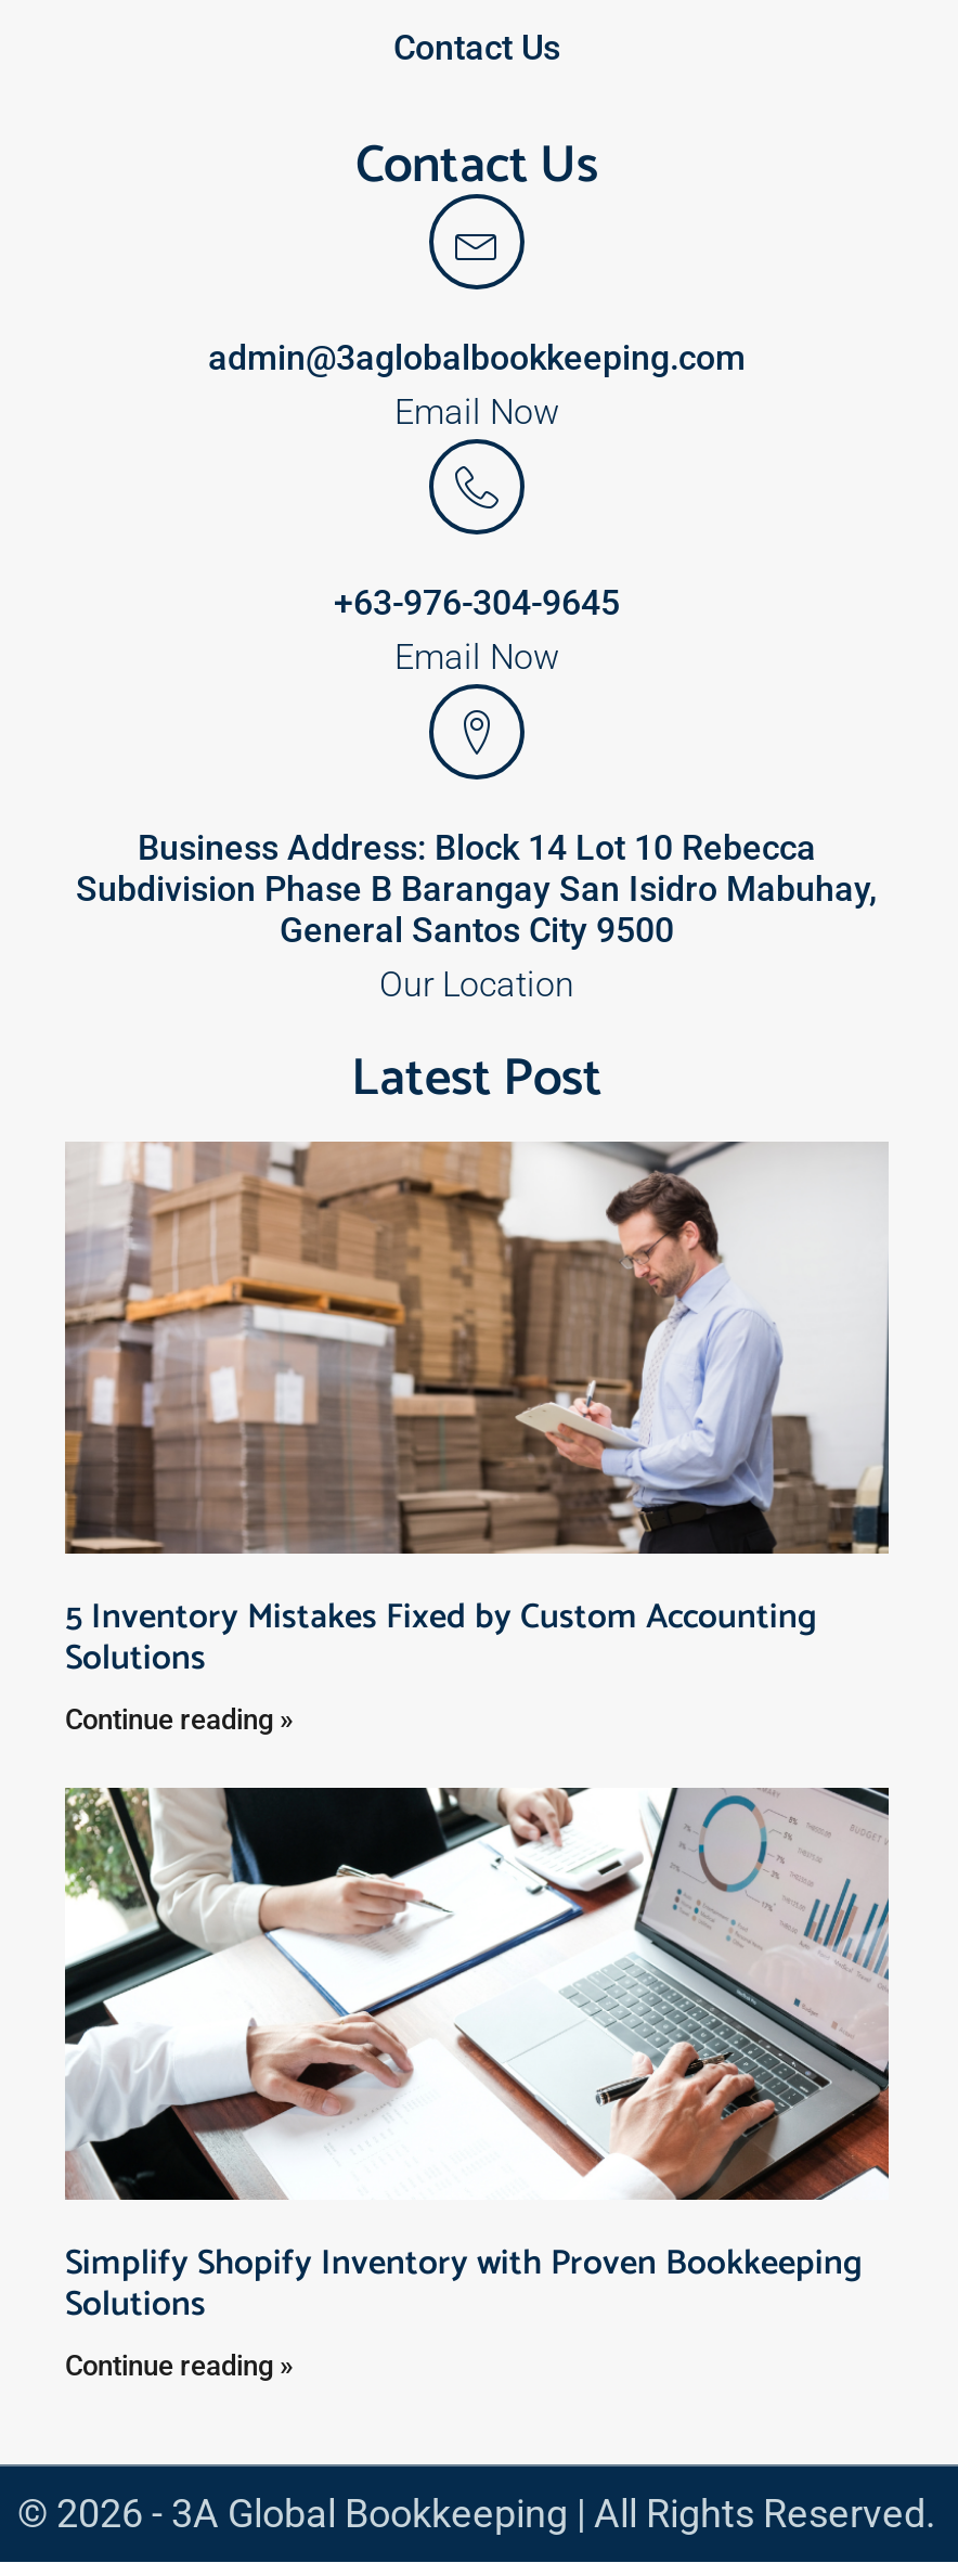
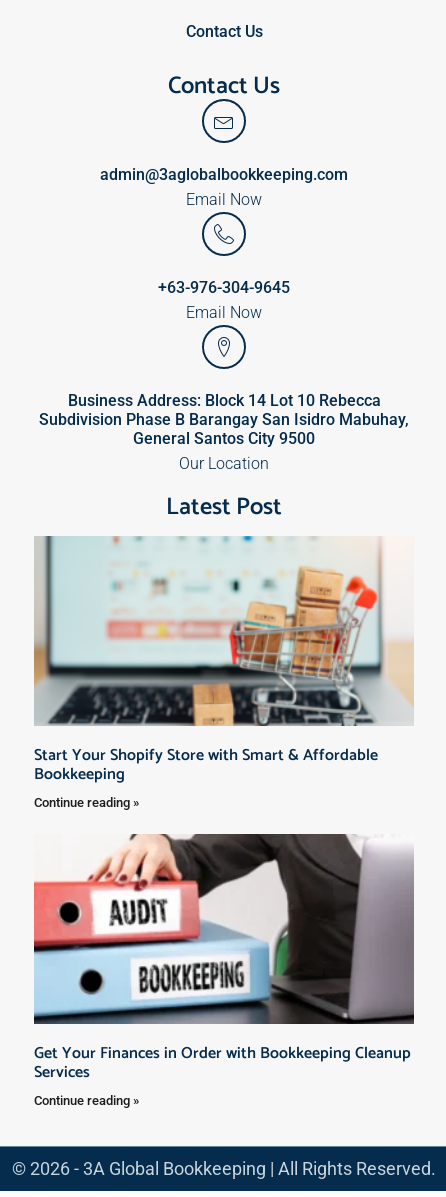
- [image]
- 5 Inventory Mistakes Fixed by Custom Accounting
- Solutions
+ [image]
+ Start Your Shopify Store with Smart & Affordable
+ Bookkeeping

- [image]
- Simplify Shopify Inventory with Proven Bookkeeping
- Solutions
+ [image]
+ Get Your Finances in Order with Bookkeeping Cleanup
+ Services
